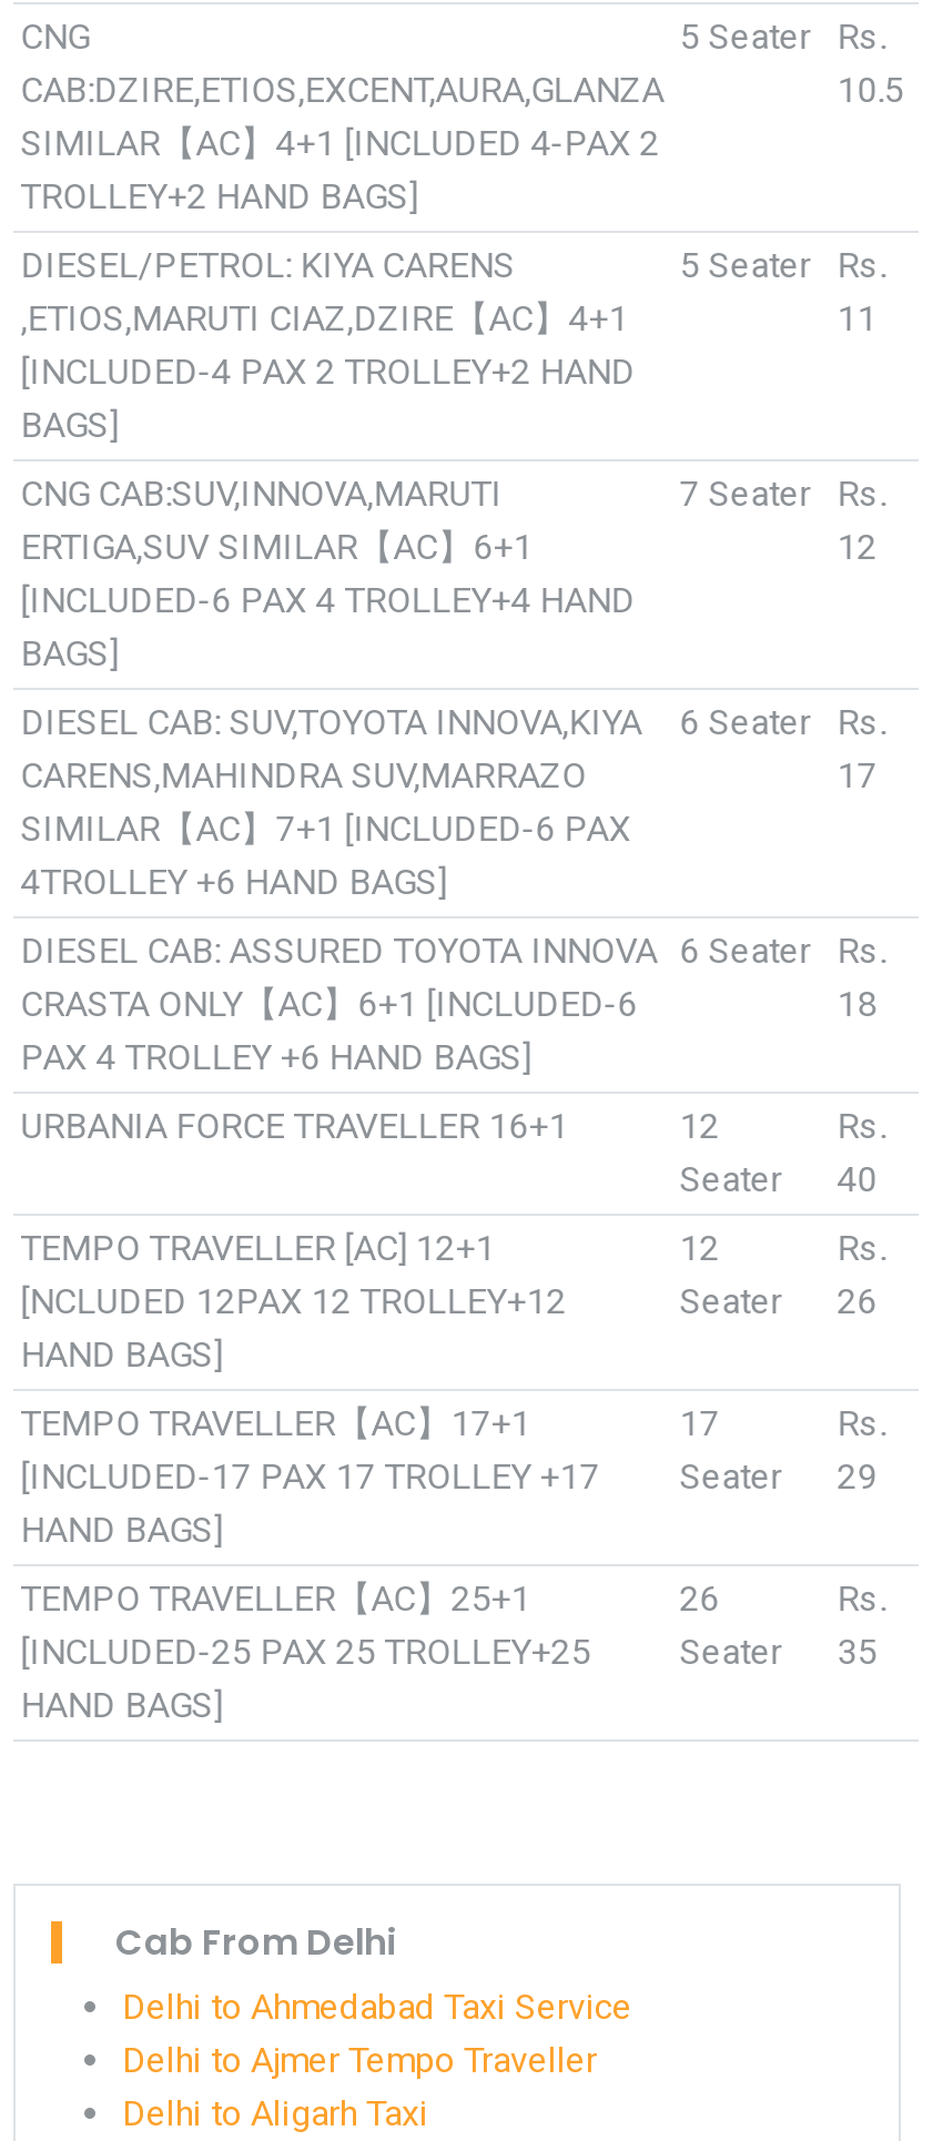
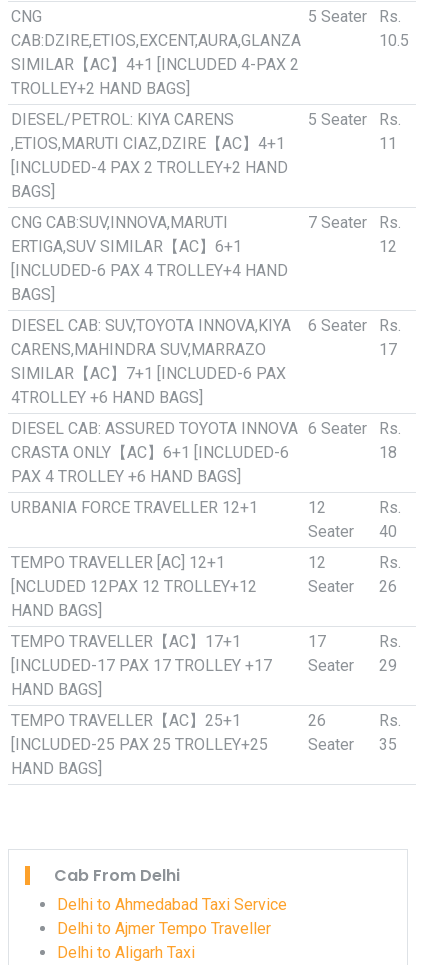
- URBANIA FORCE TRAVELLER 16+1
+ URBANIA FORCE TRAVELLER 12+1
